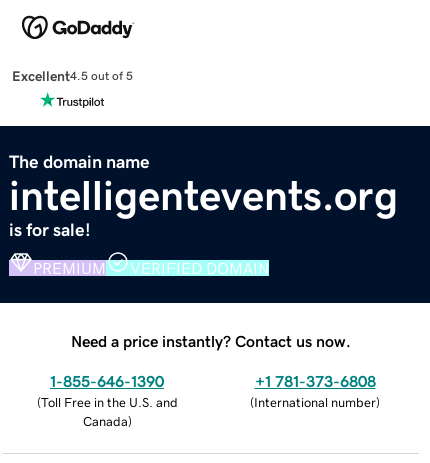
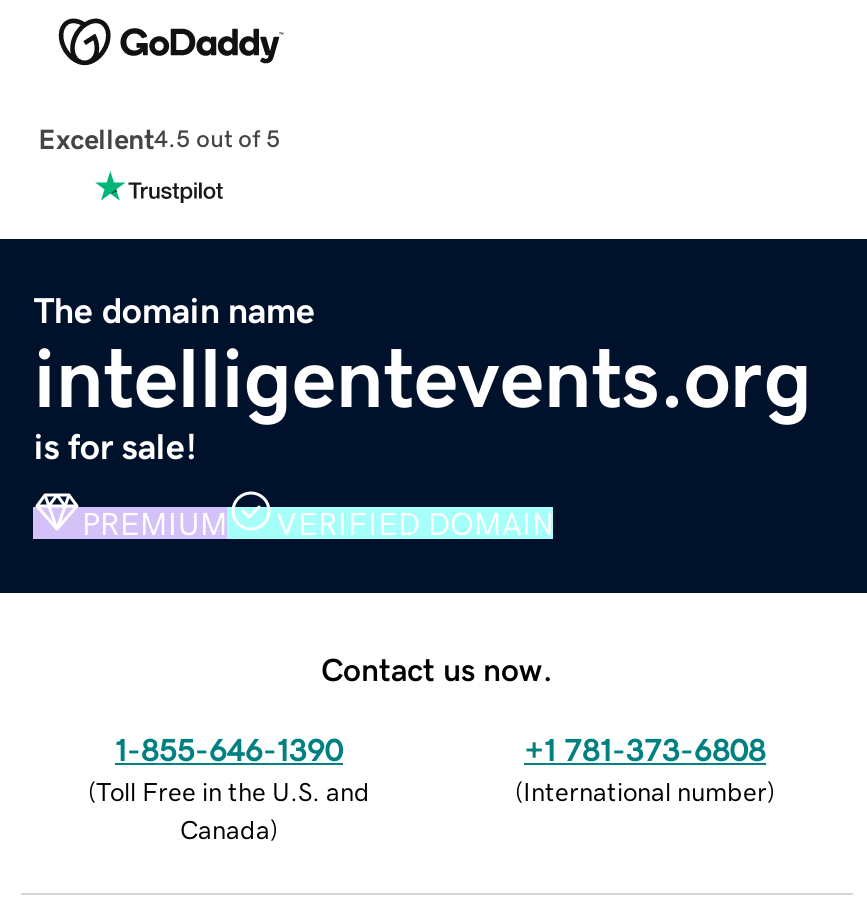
- Need a price instantly? Contact us now.
+ Contact us now.
